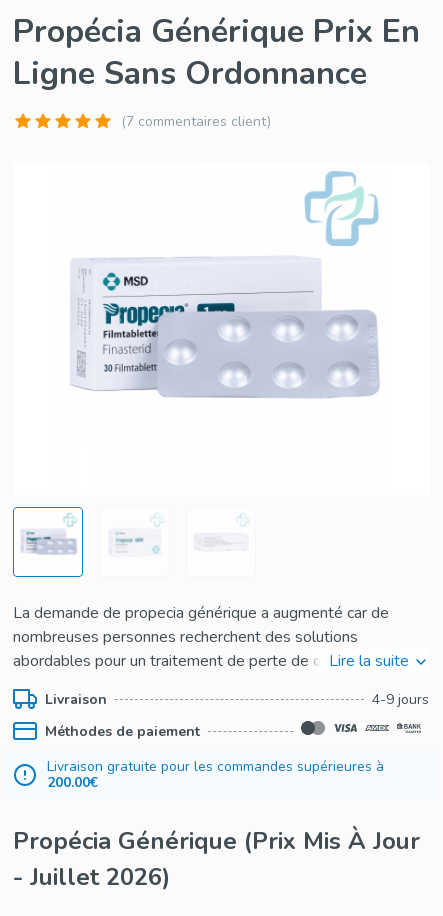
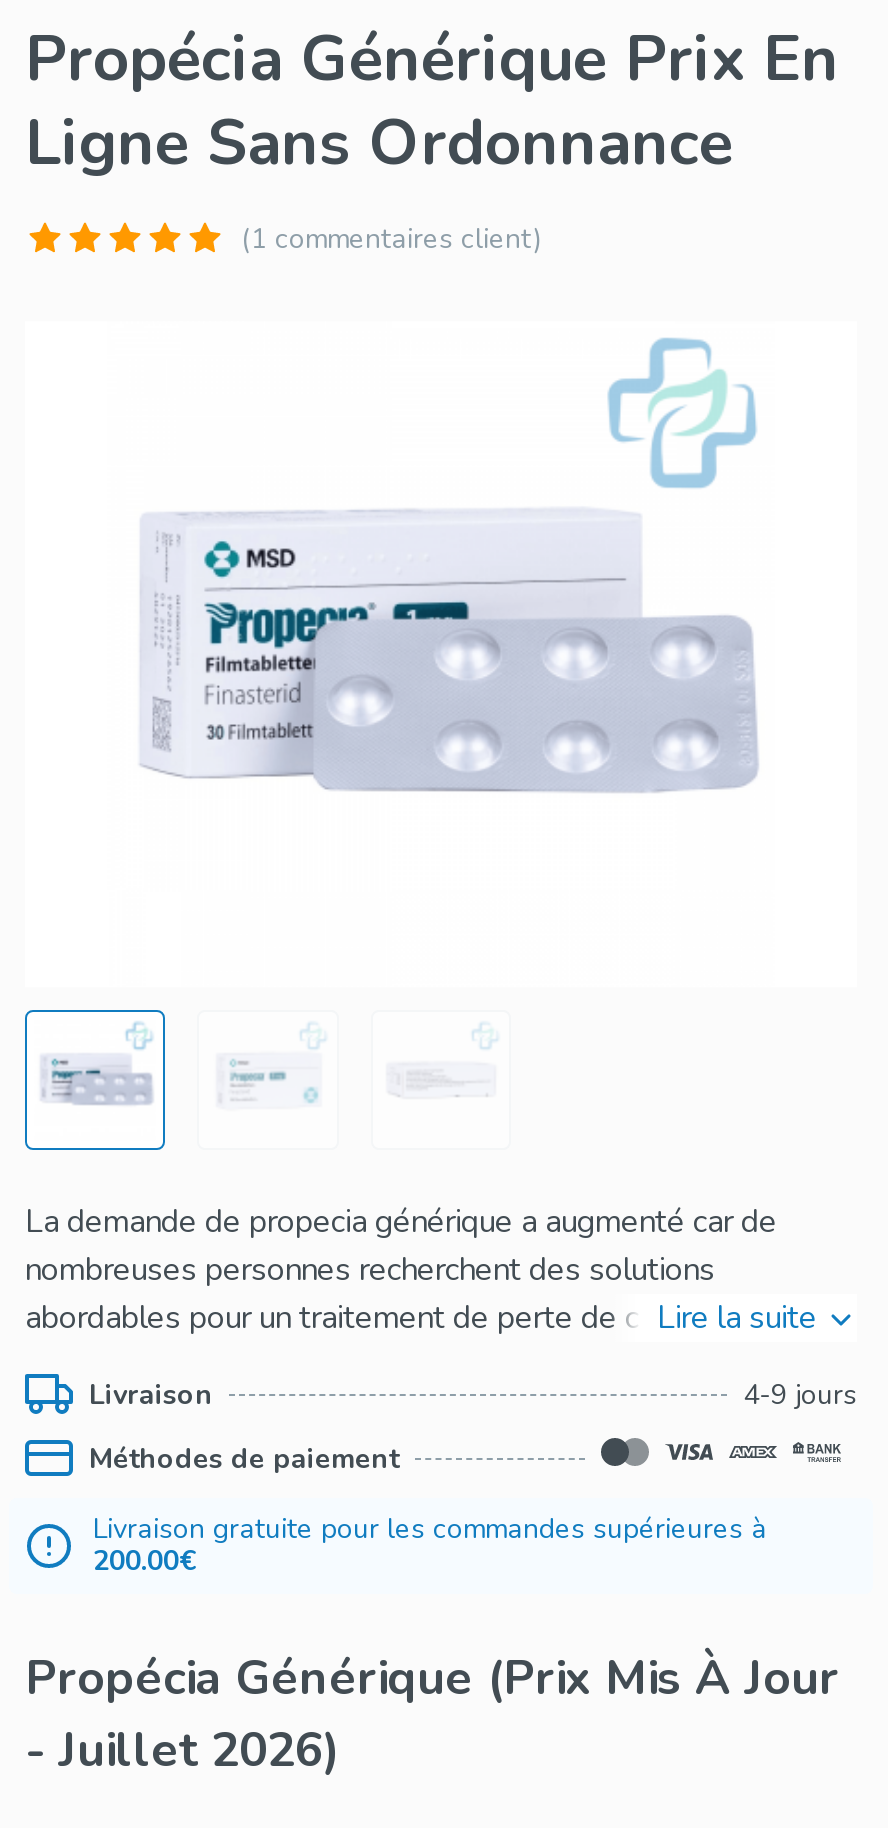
- (7 commentaires client)
+ (1 commentaires client)
